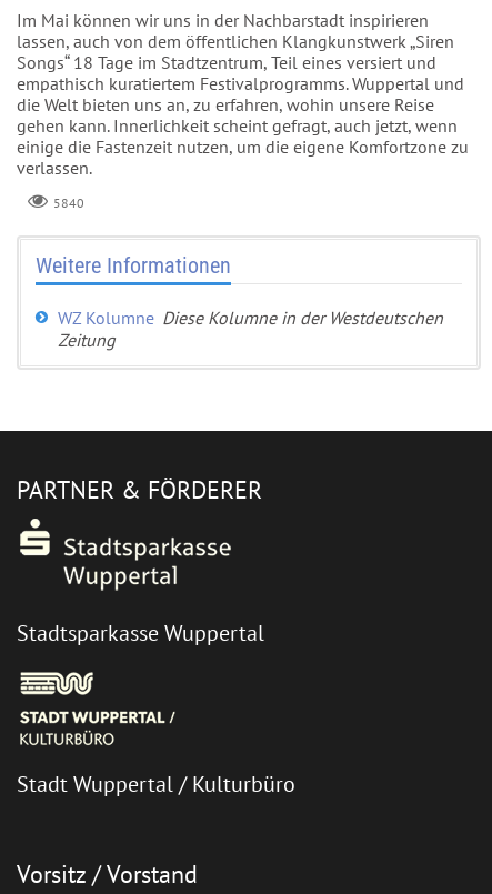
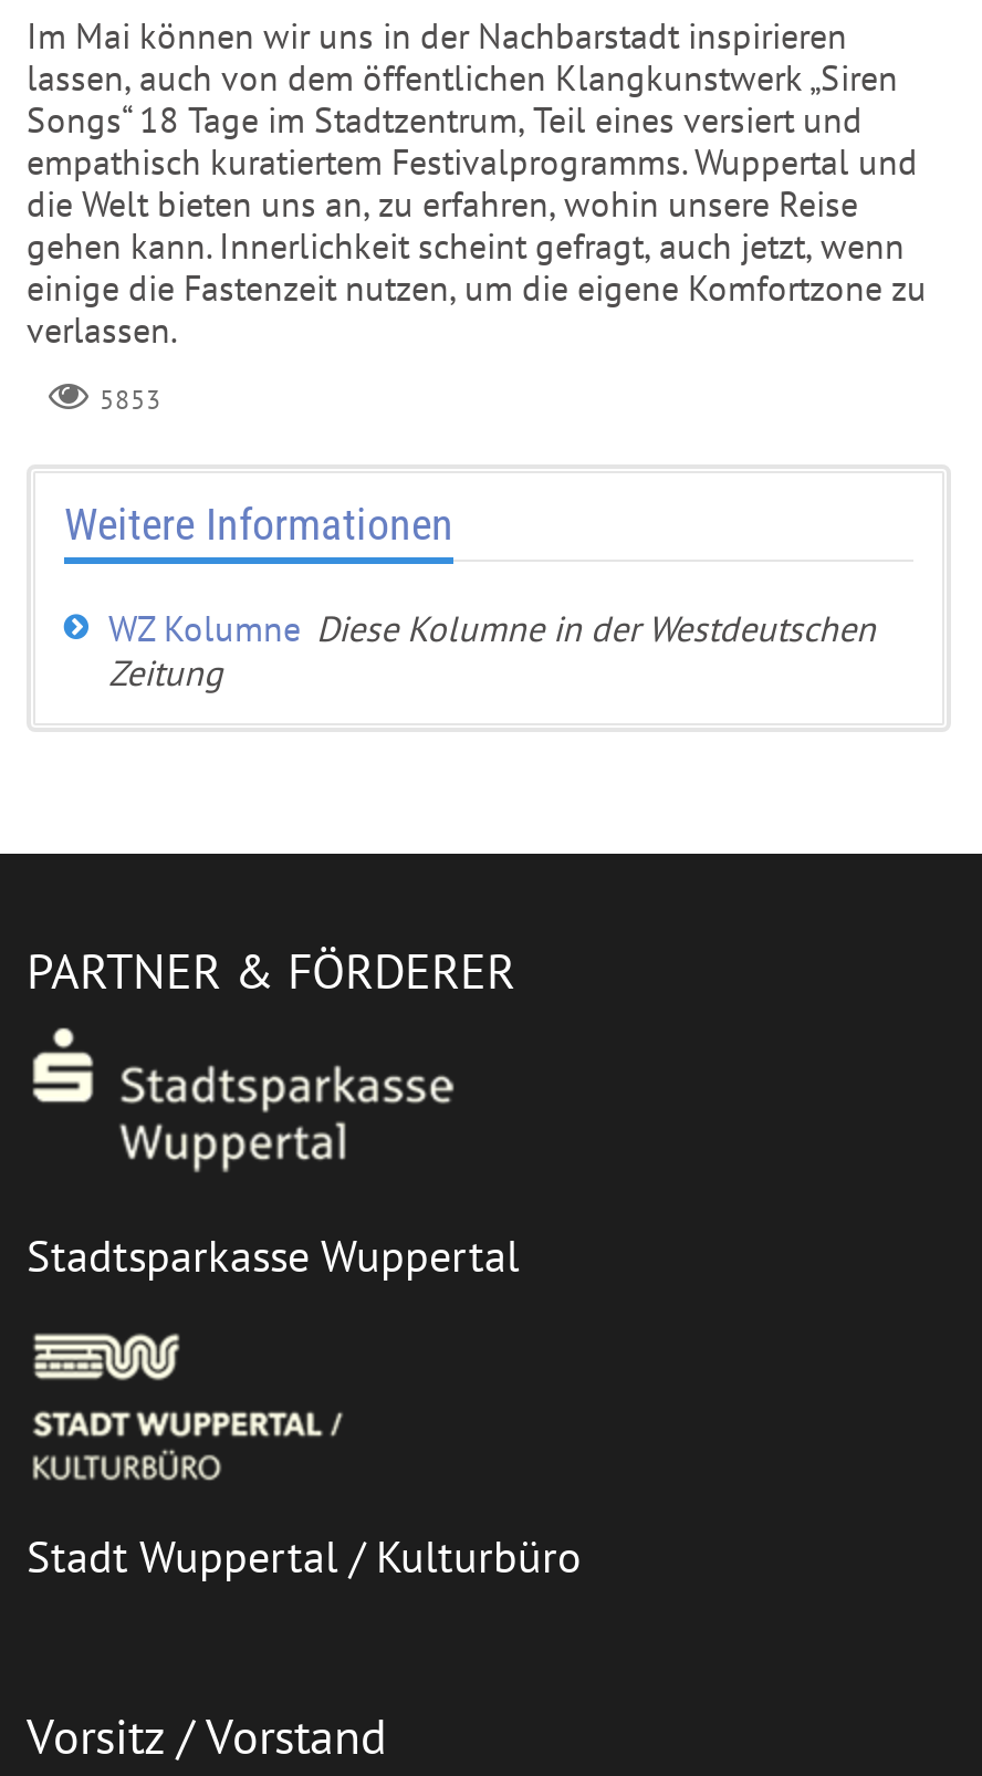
- 5840
+ 5853
